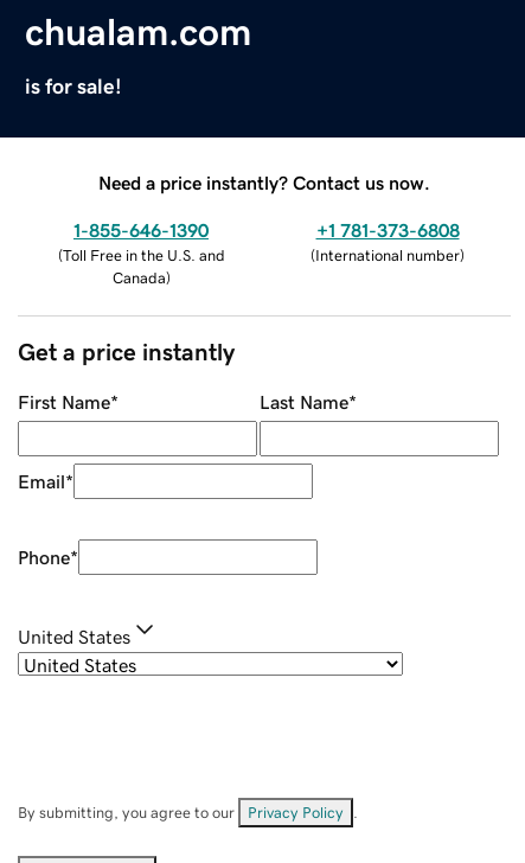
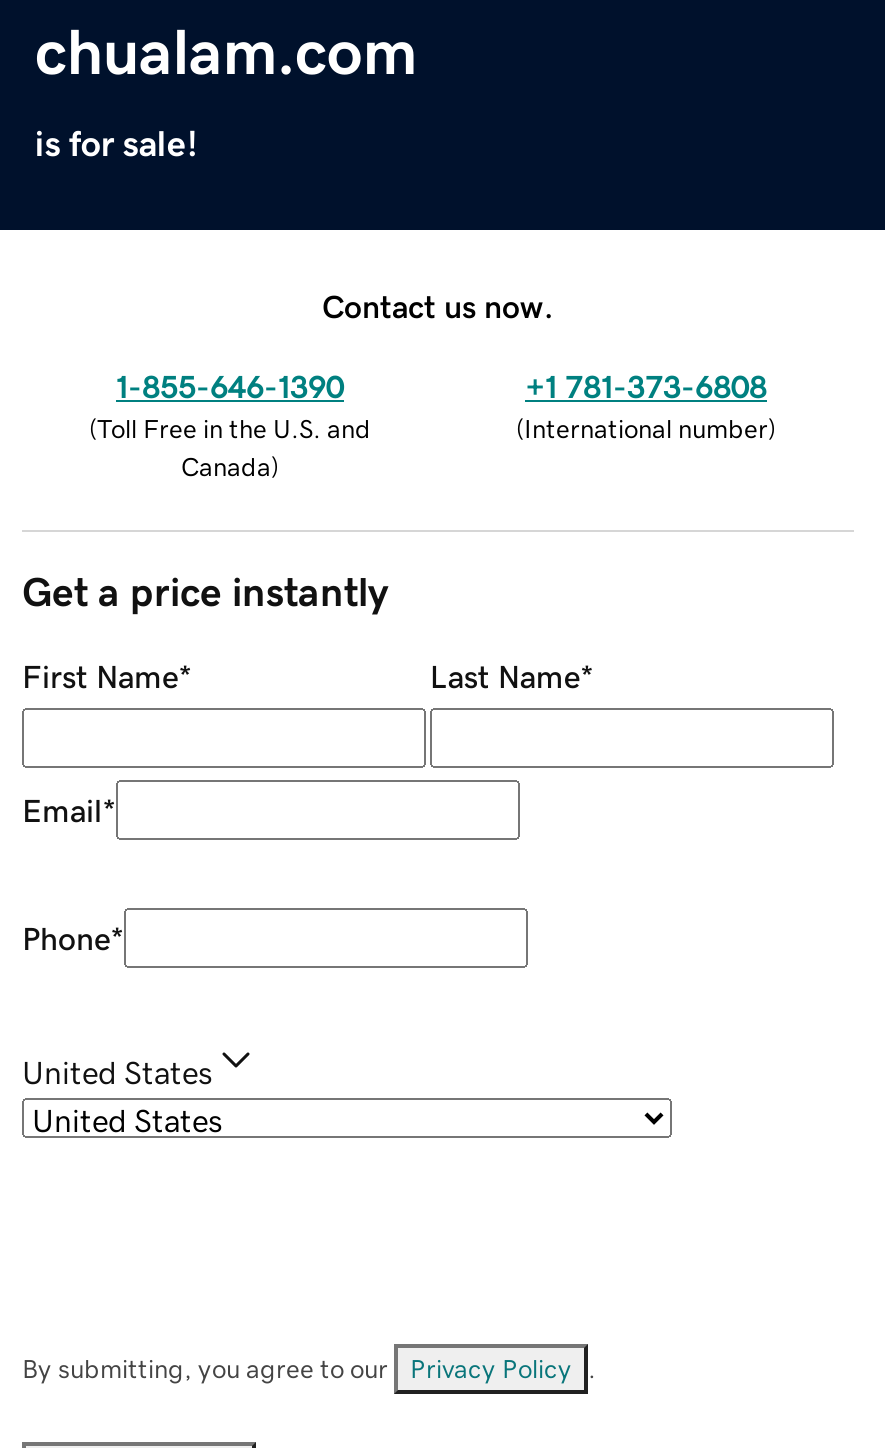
- Need a price instantly? Contact us now.
+ Contact us now.
